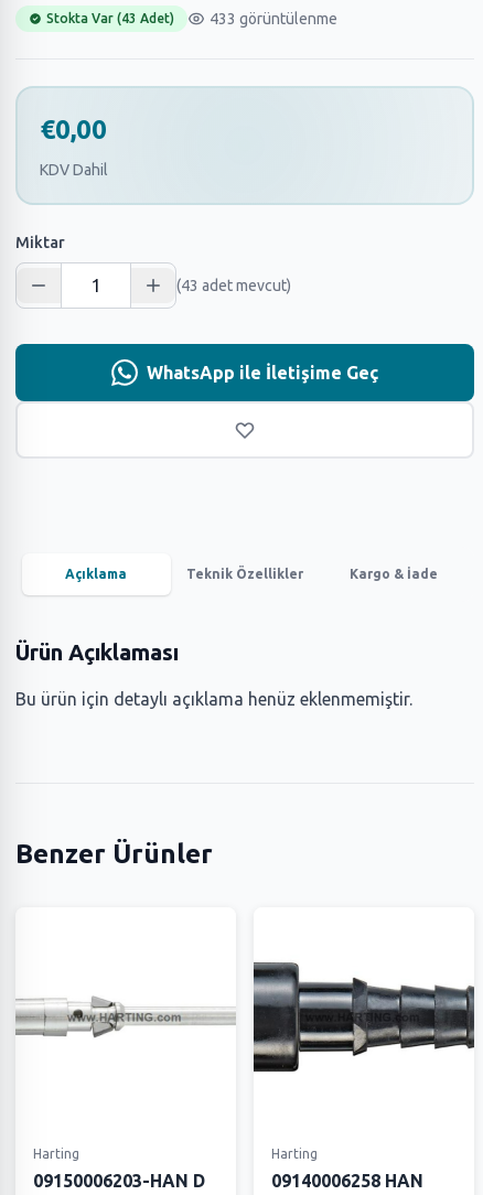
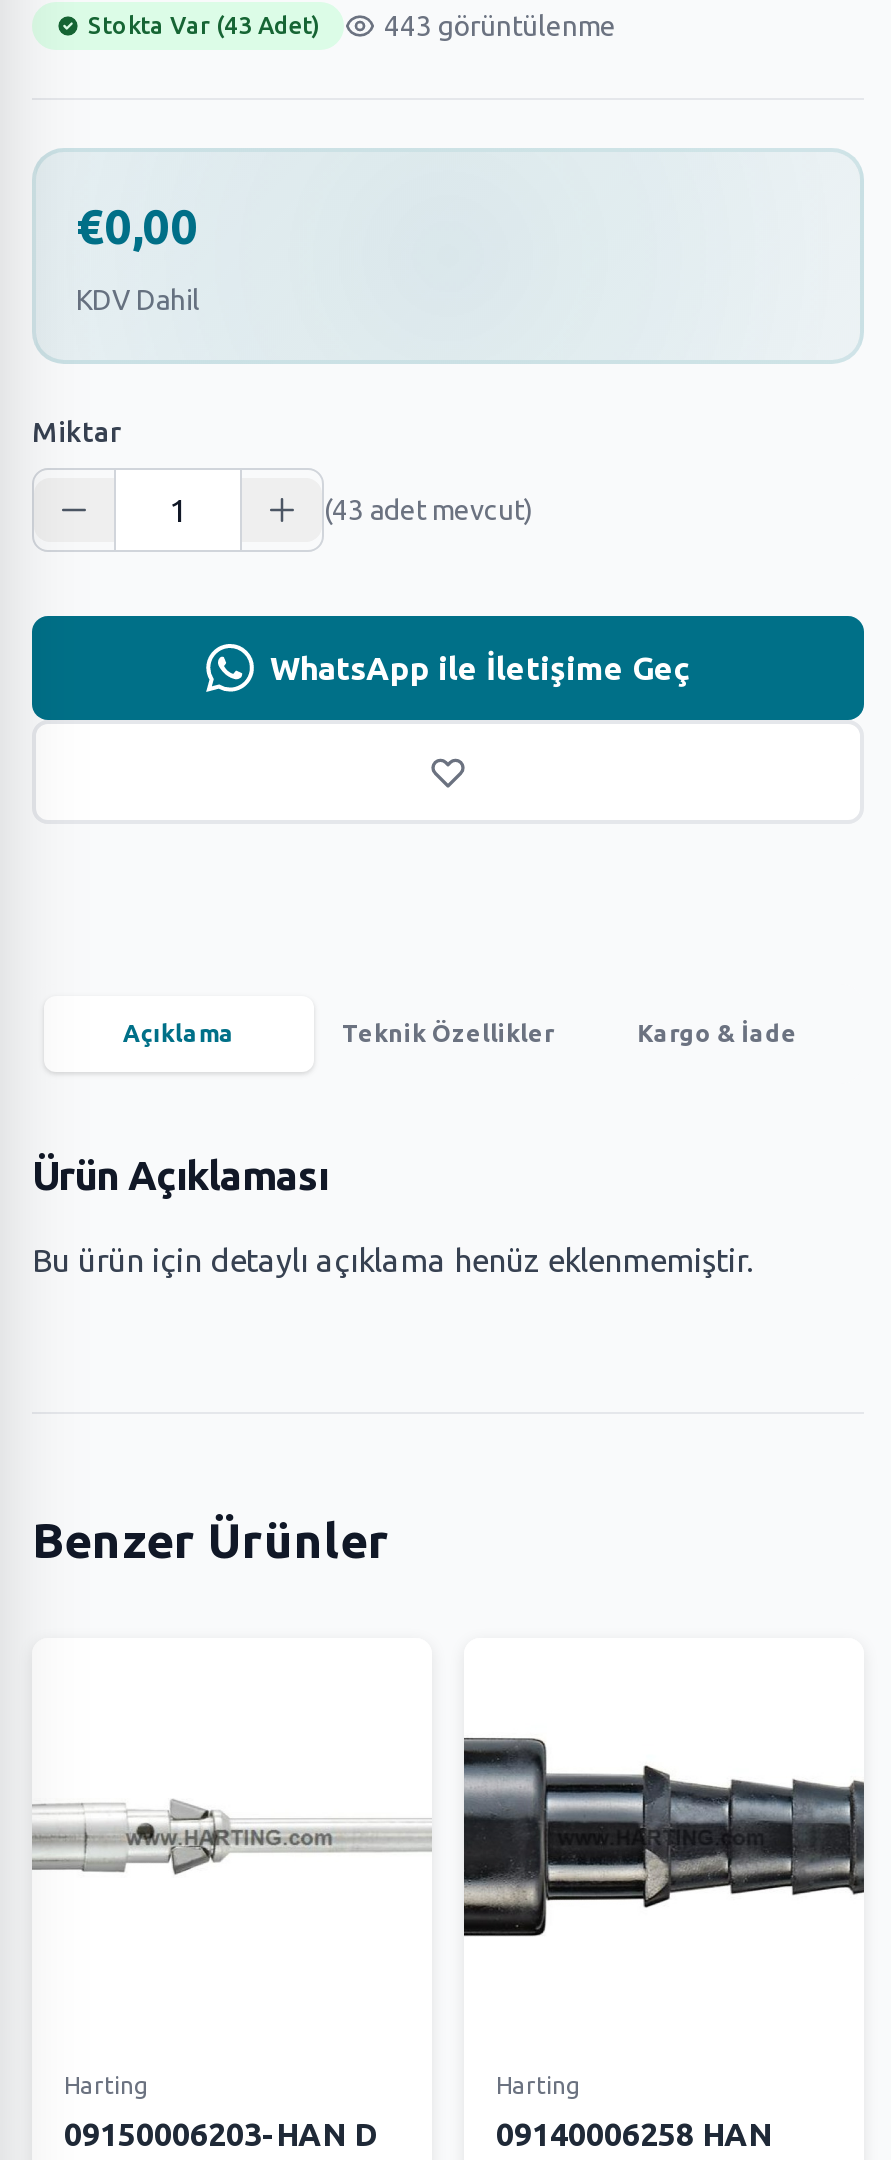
- 433 görüntülenme
+ 443 görüntülenme
